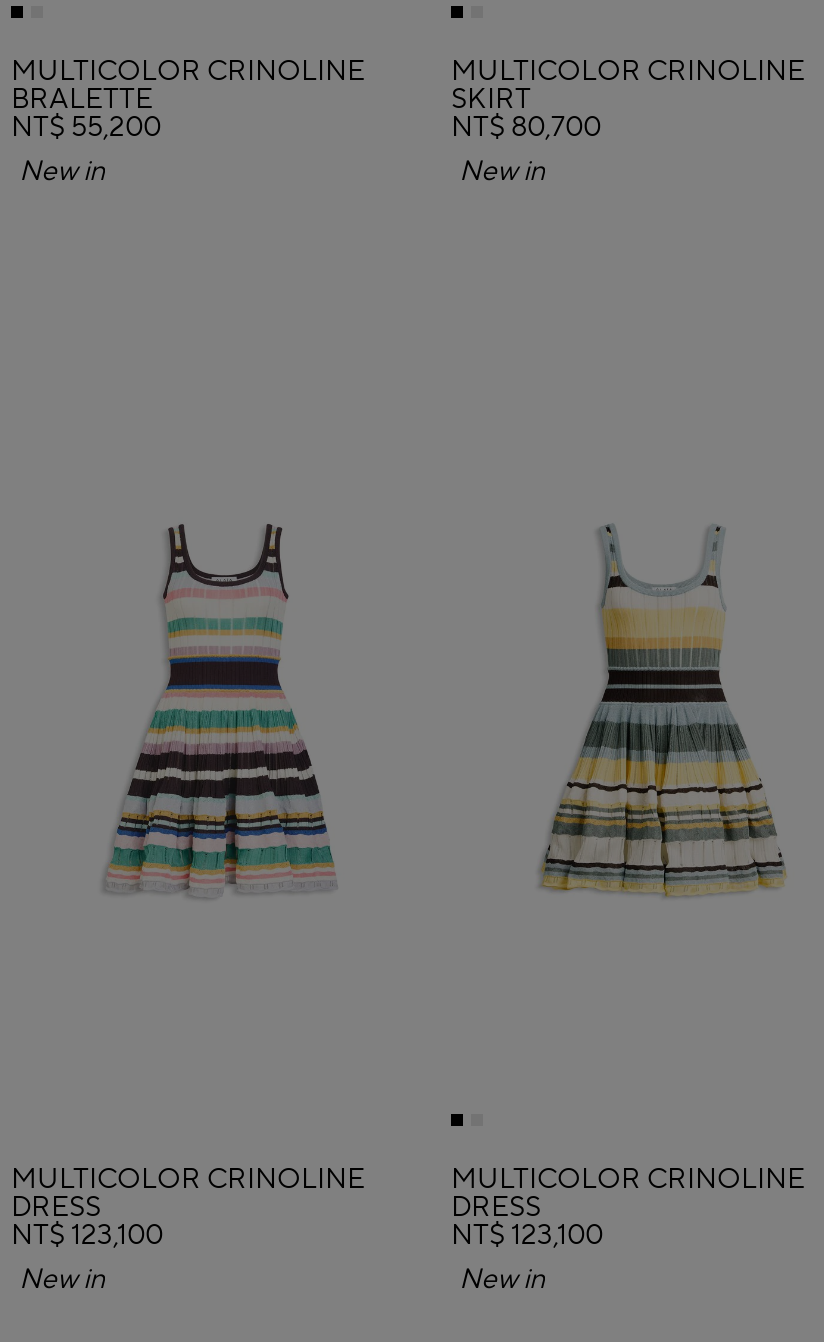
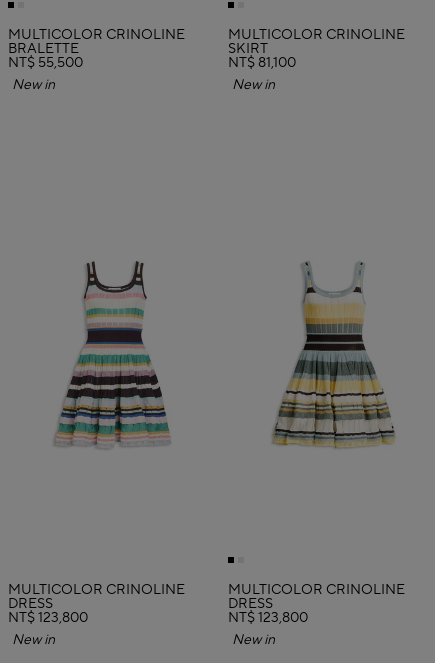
- NT$ 55,200
+ NT$ 55,500

- NT$ 80,700
+ NT$ 81,100

- NT$ 123,100
+ NT$ 123,800

- NT$ 123,100
+ NT$ 123,800
